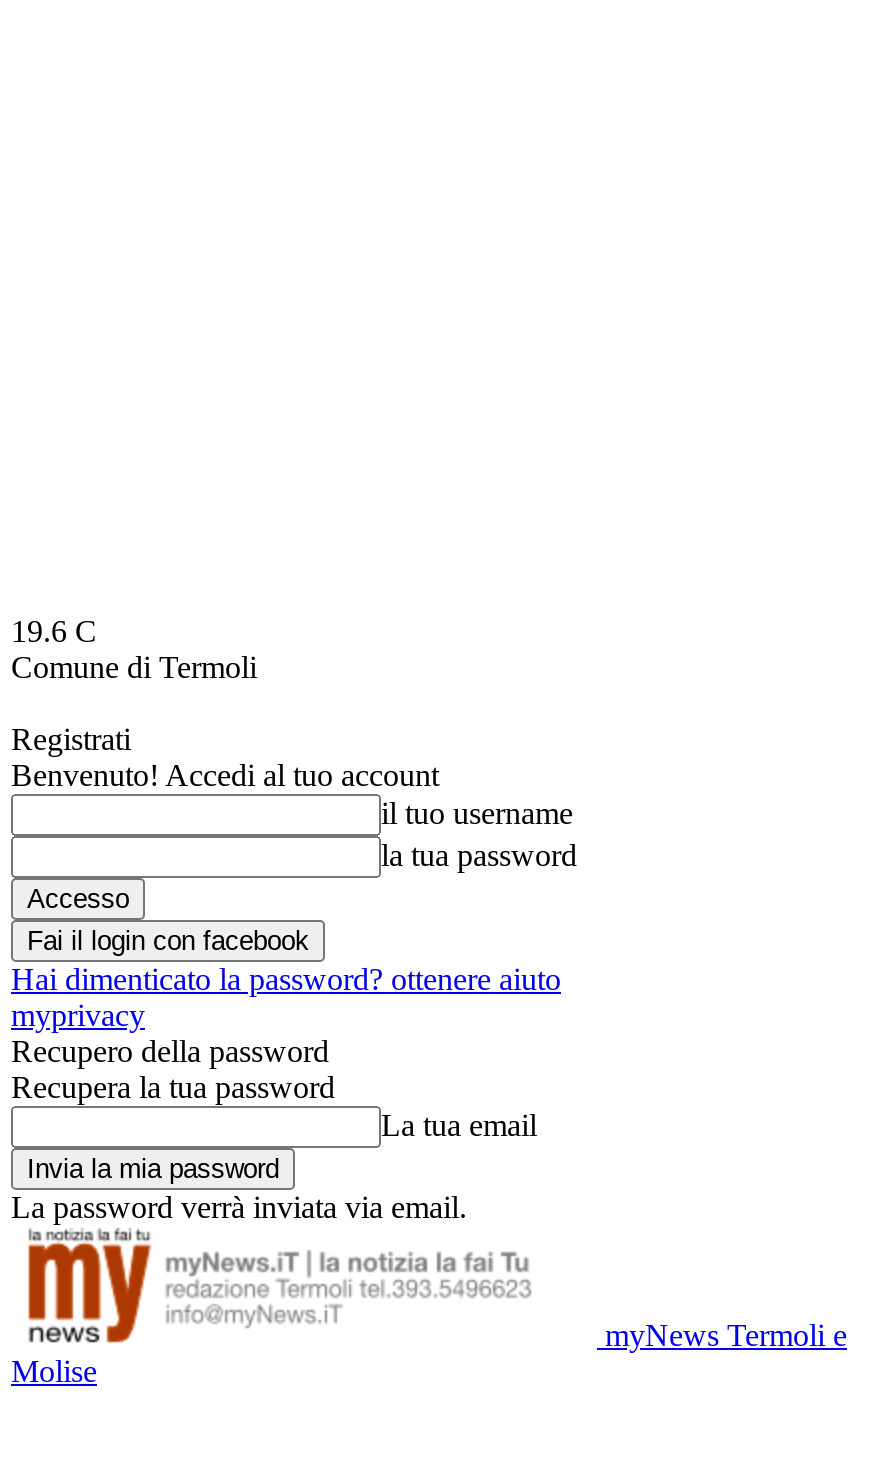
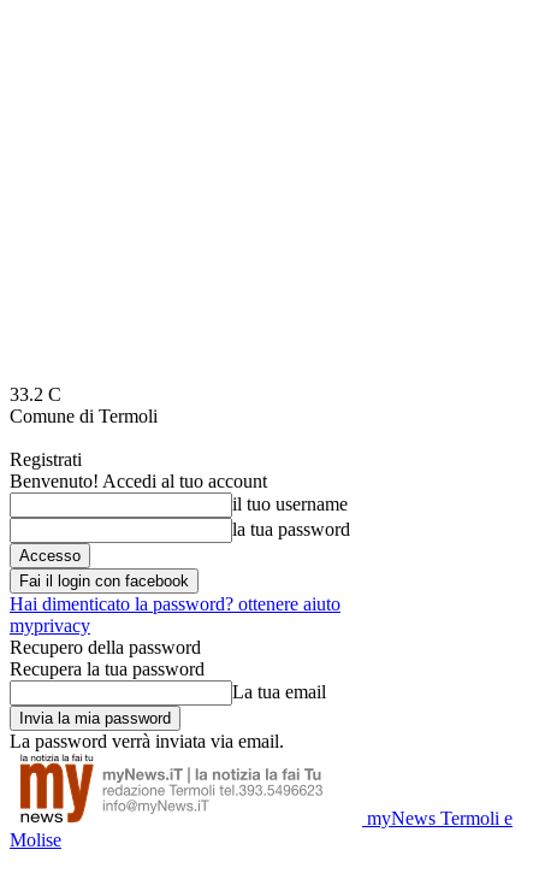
- 19.6 C
+ 33.2 C
